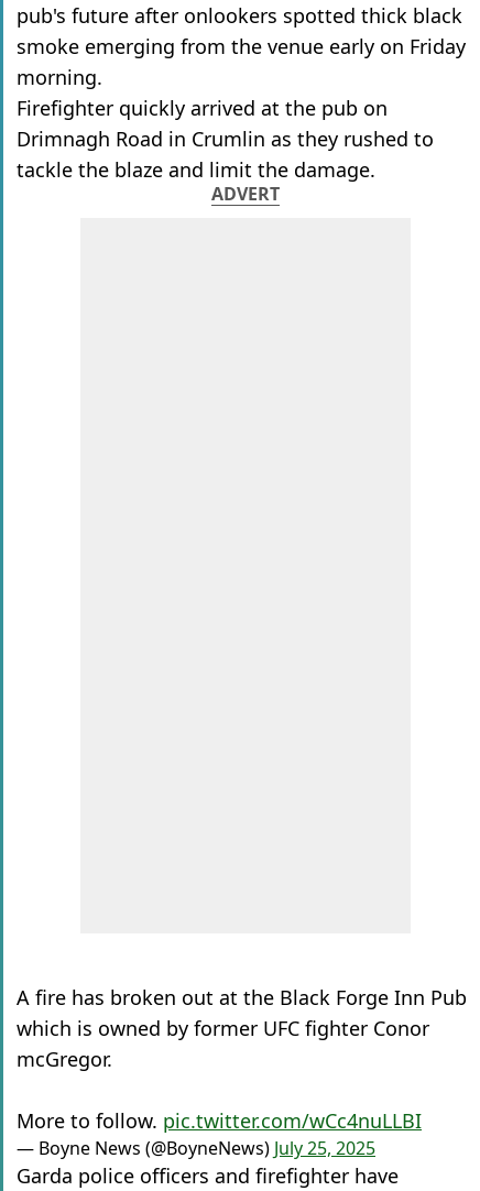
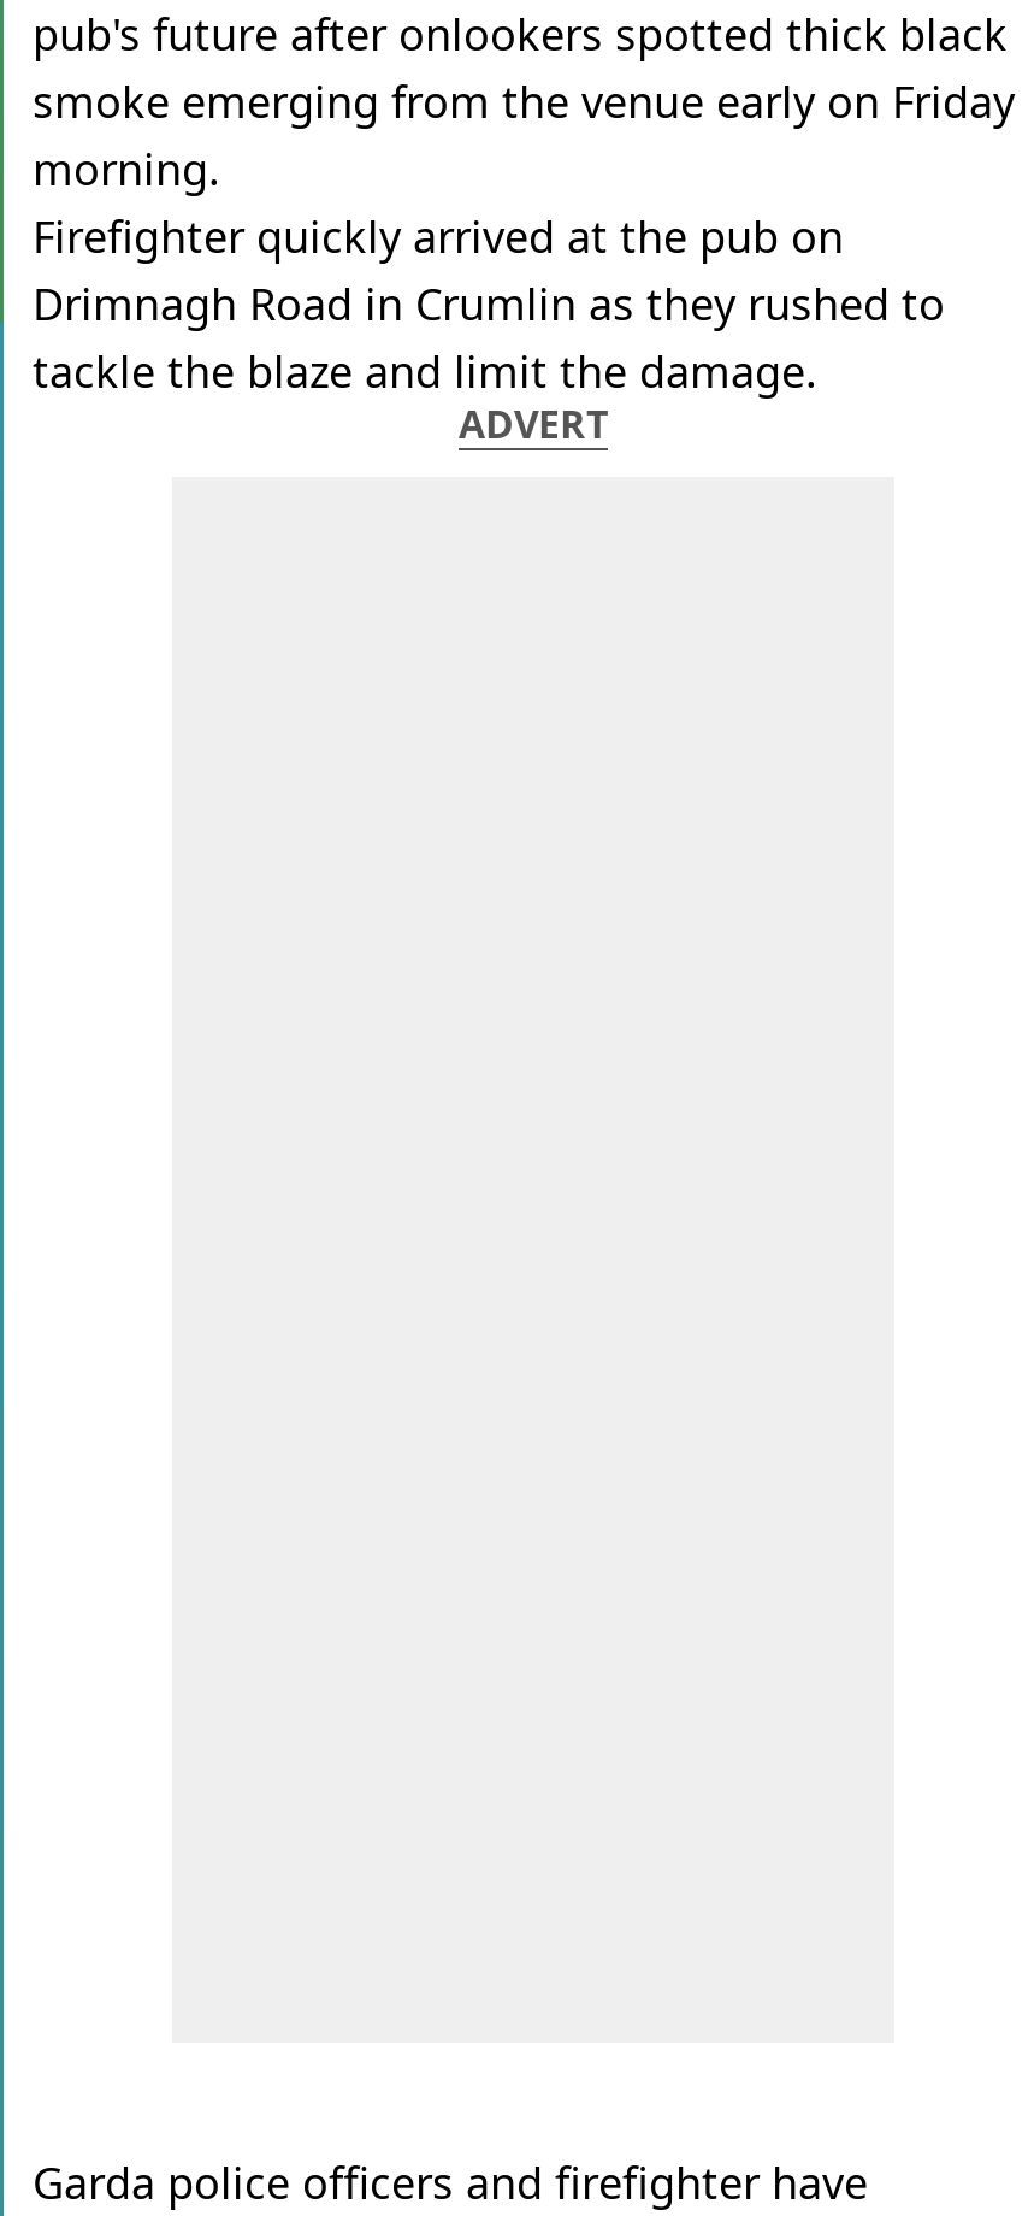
- A fire has broken out at the Black Forge Inn Pub
- which is owned by former UFC fighter Conor
- mcGregor.
- More to follow. pic.twitter.com/wCc4nuLLBI
- — Boyne News (@BoyneNews) July 25, 2025
